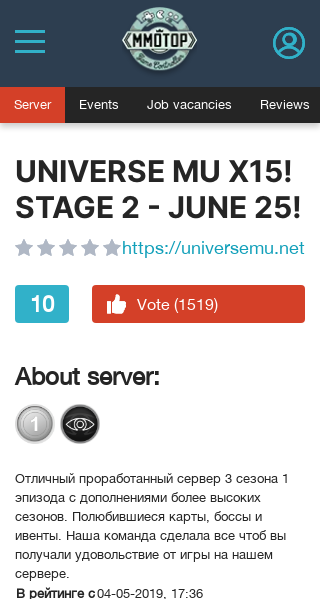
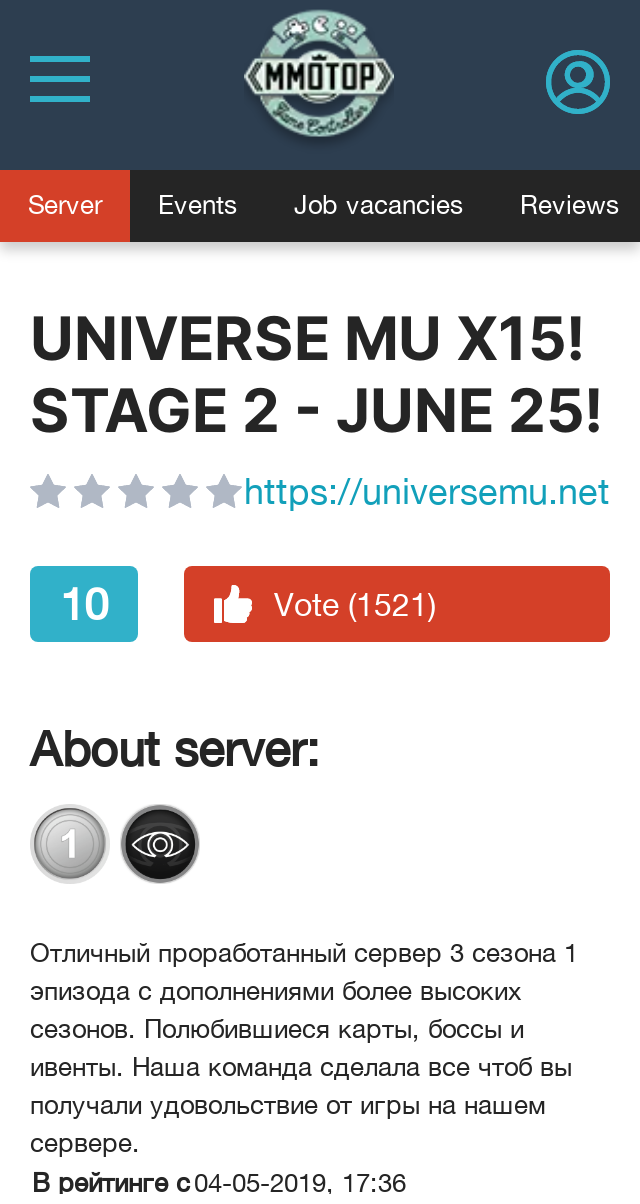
- Vote (1519)
+ Vote (1521)
